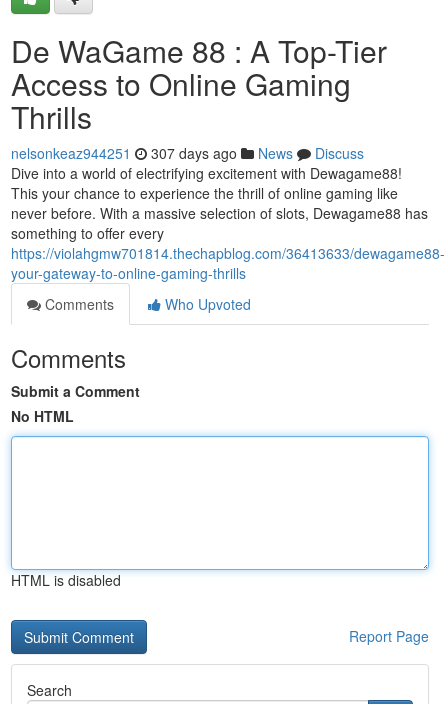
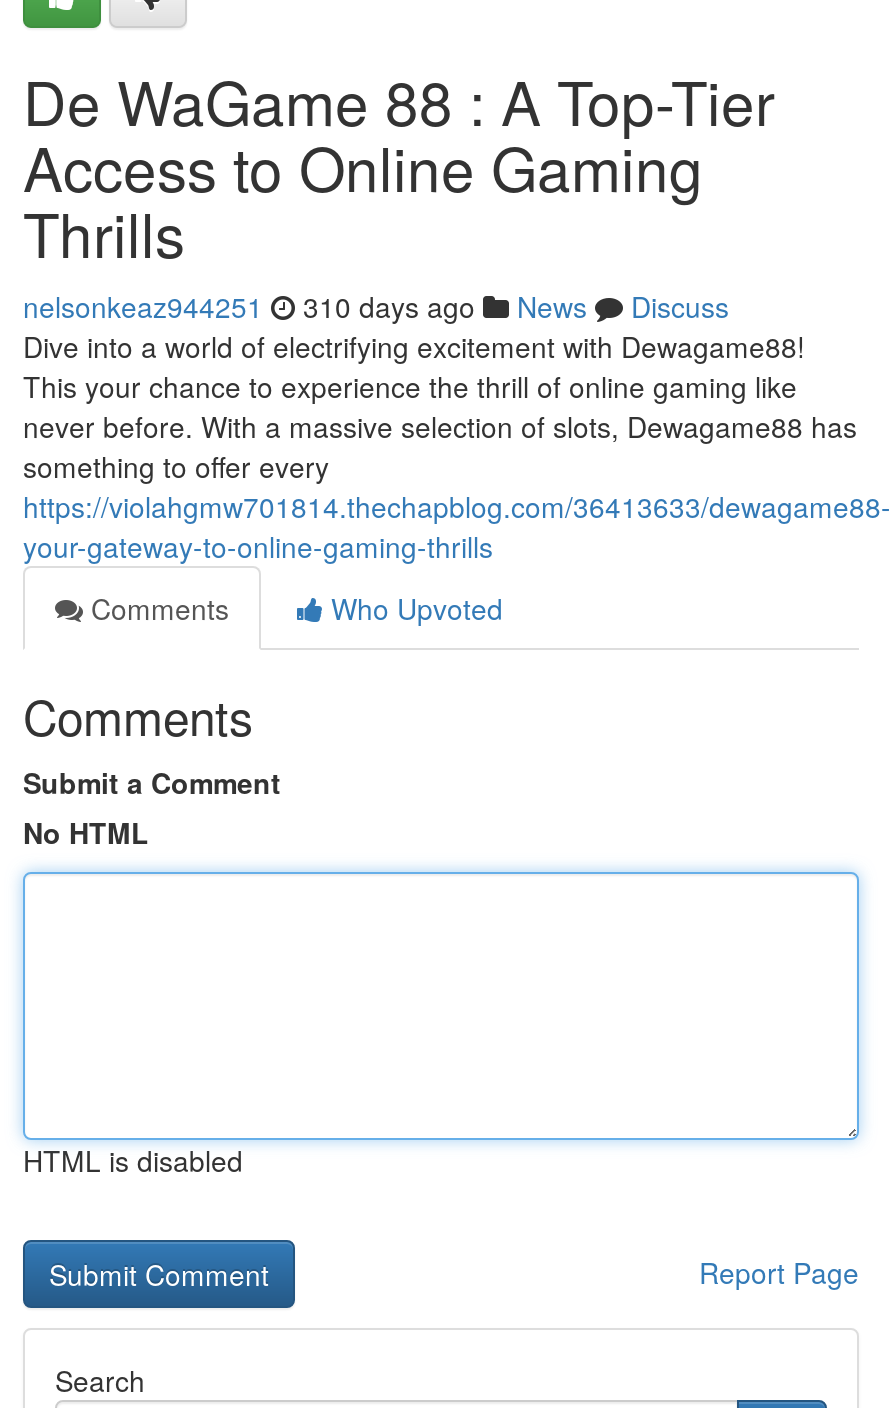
- nelsonkeaz944251 307 days ago News Discuss
+ nelsonkeaz944251 310 days ago News Discuss
